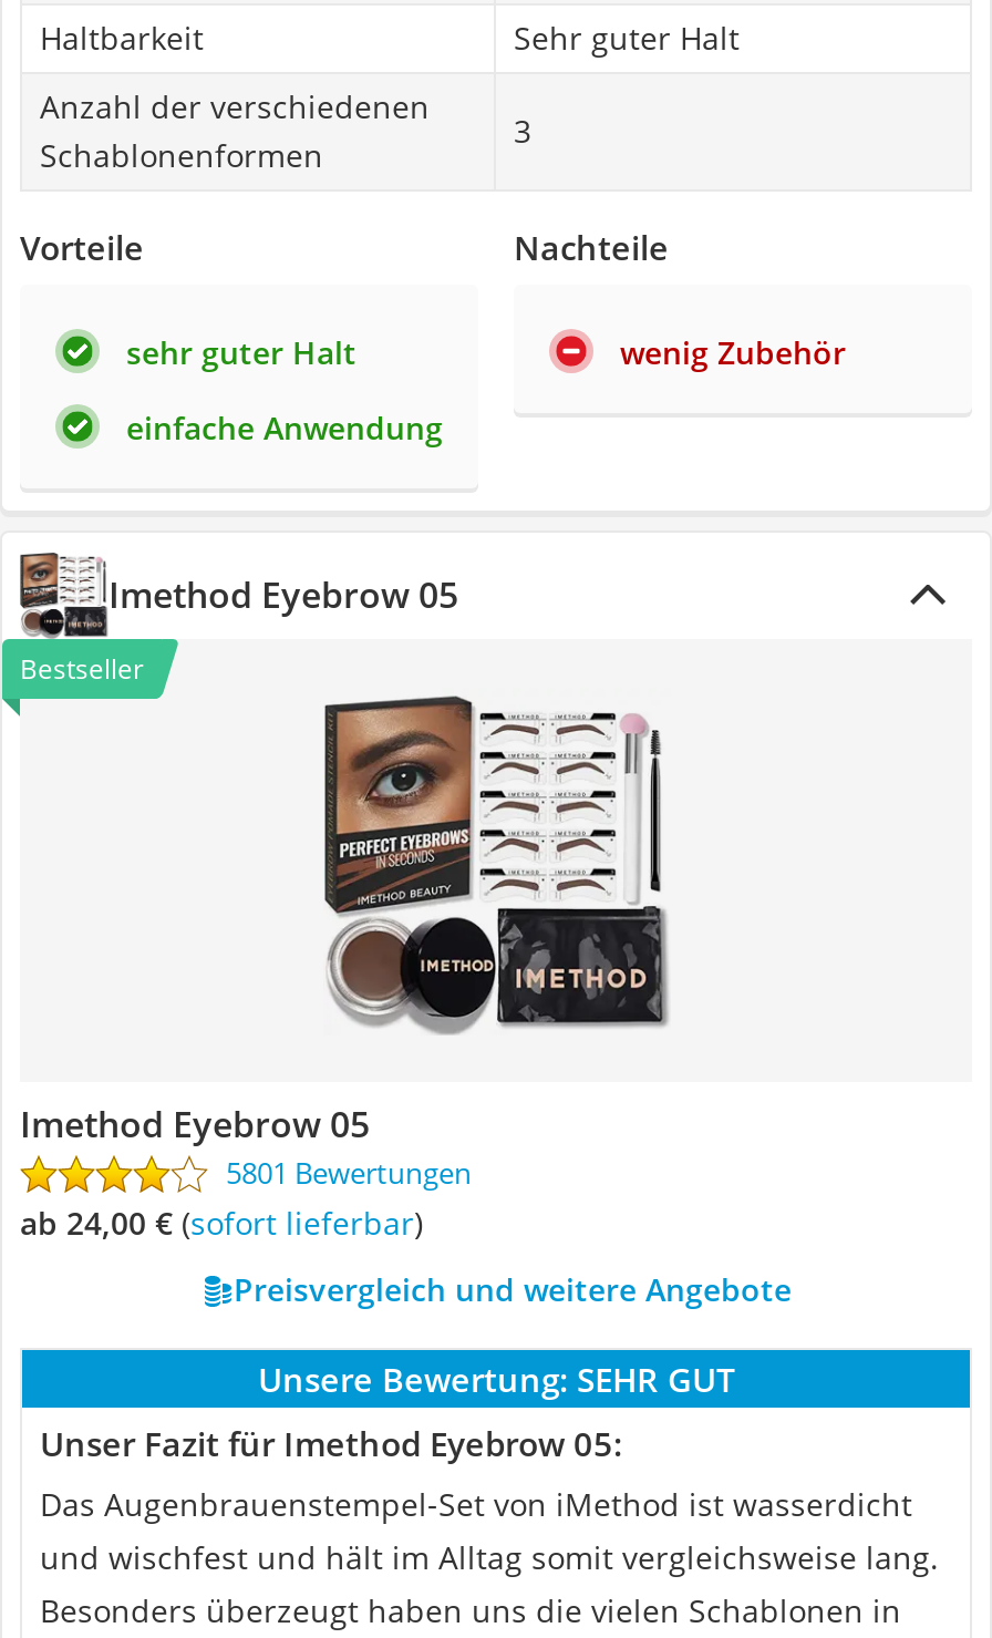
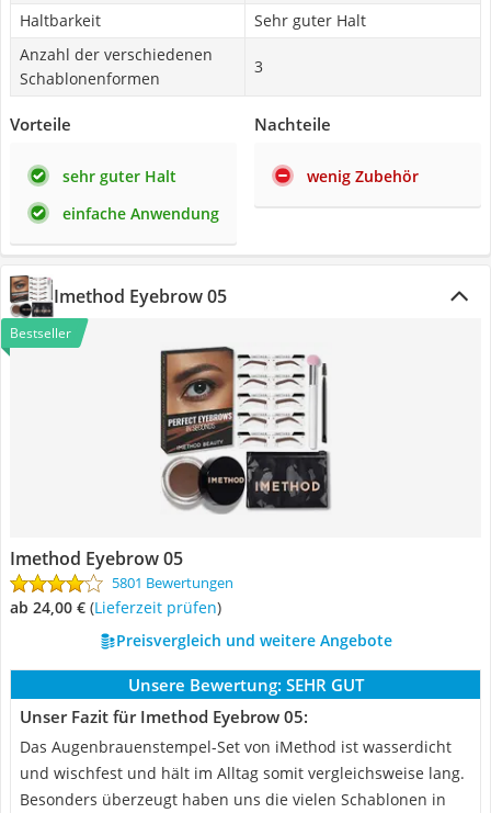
- ab 24,00 €( Sofort lieferbar)
+ ab 24,00 €(Lieferzeit prüfen)
